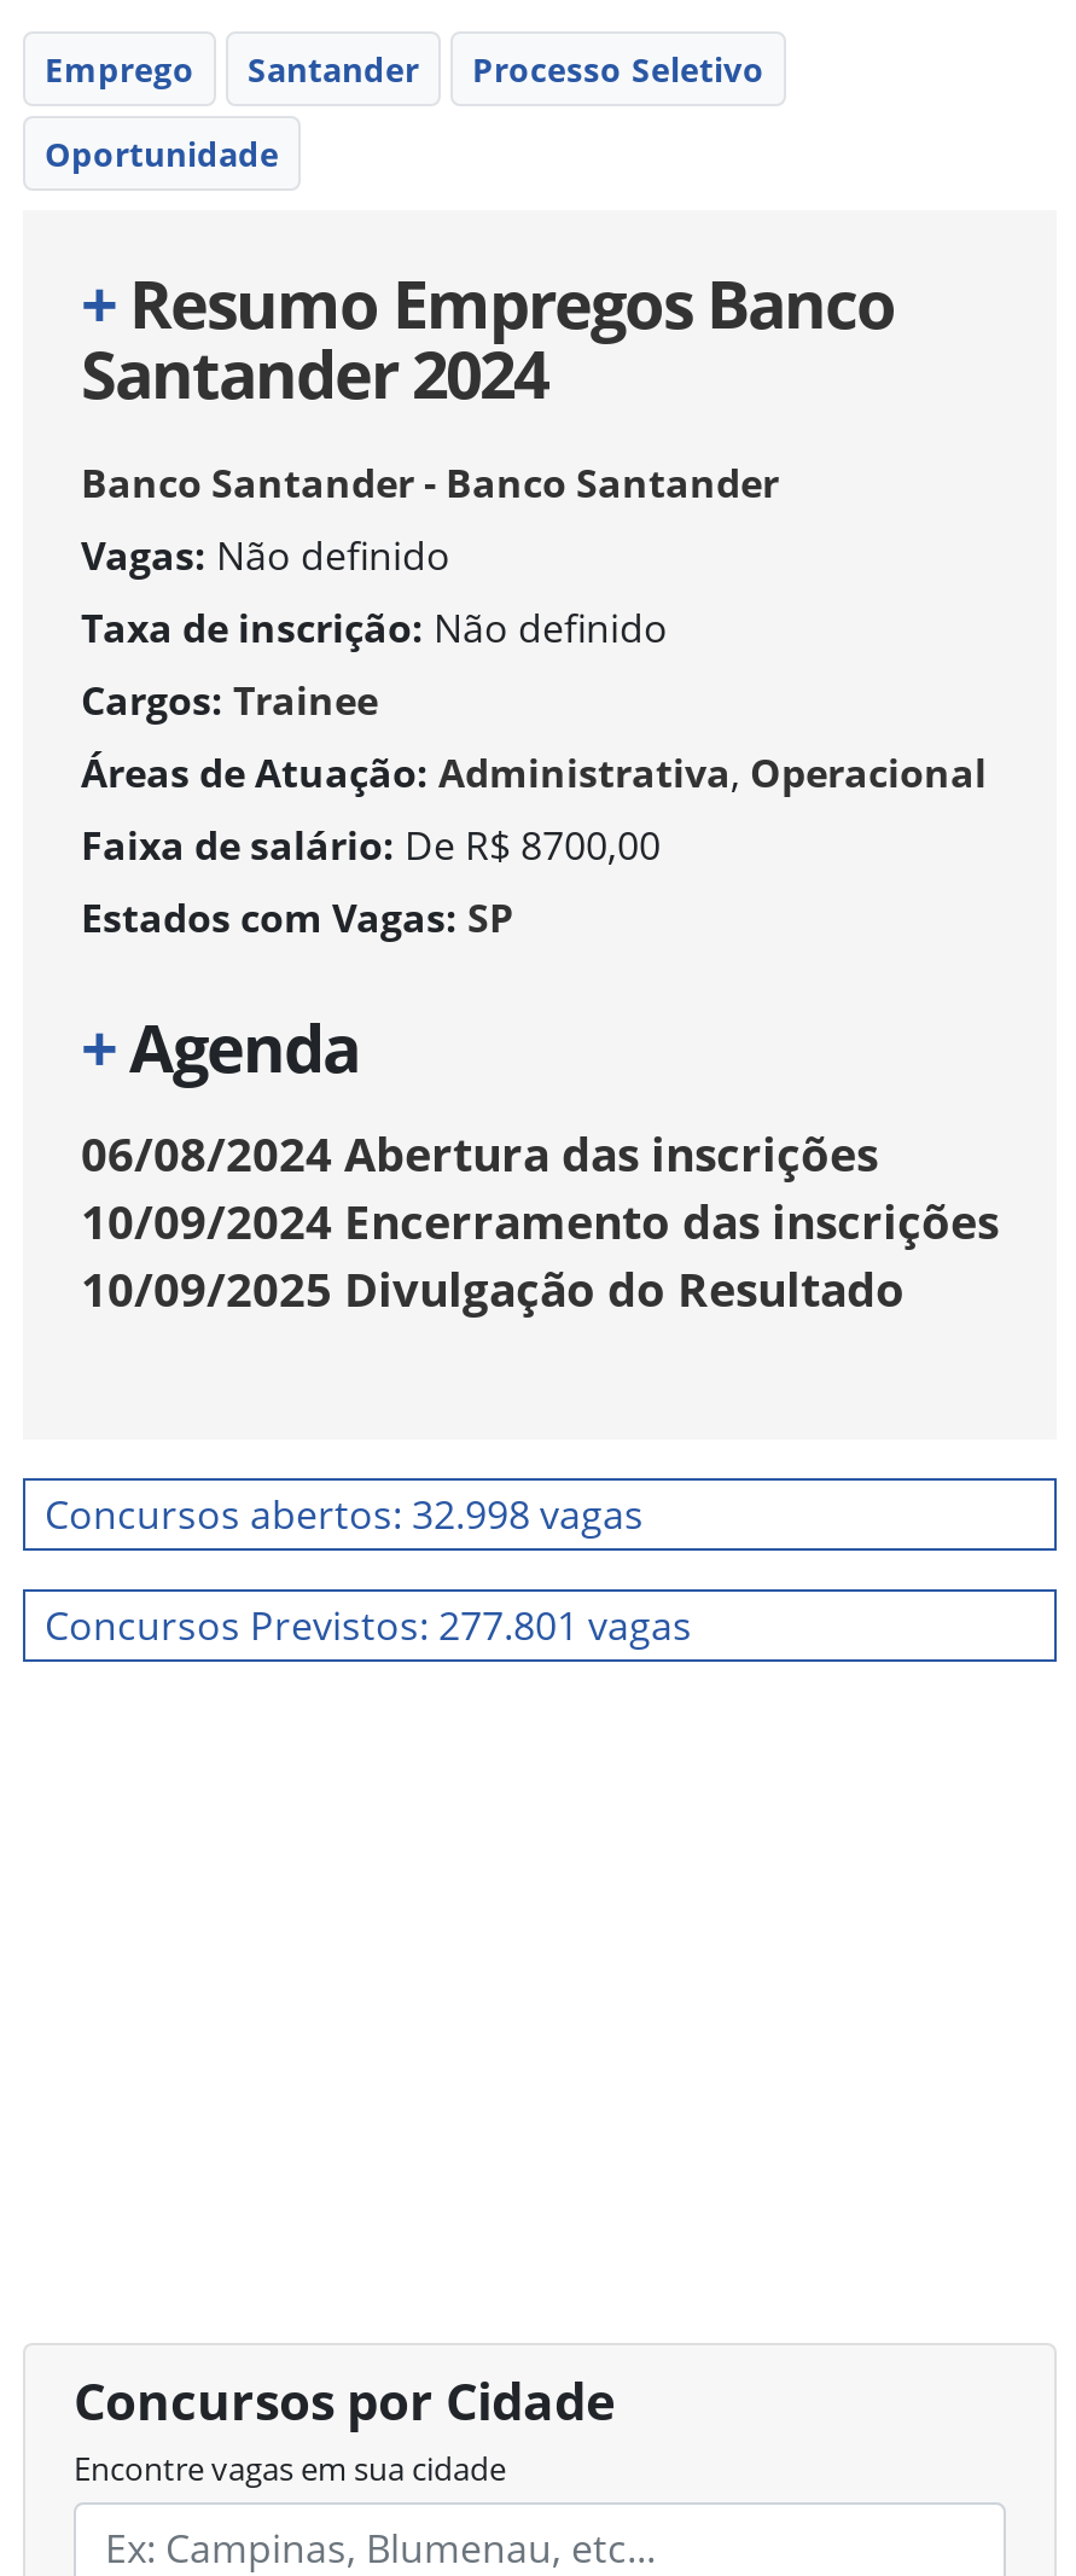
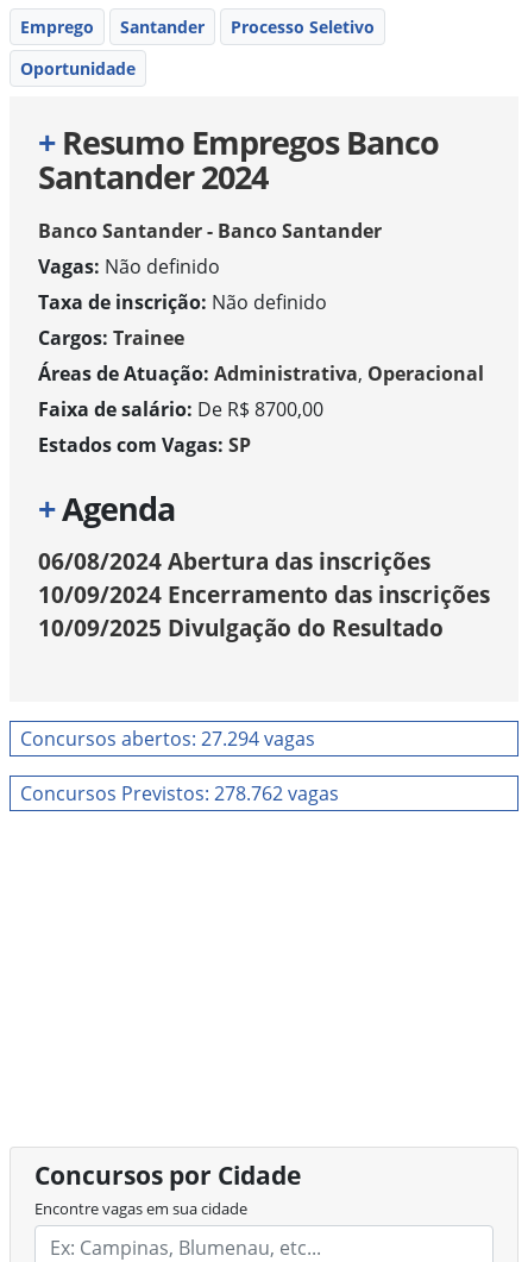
- Concursos abertos: 32.998 vagas
+ Concursos abertos: 27.294 vagas

- Concursos Previstos: 277.801 vagas
+ Concursos Previstos: 278.762 vagas
